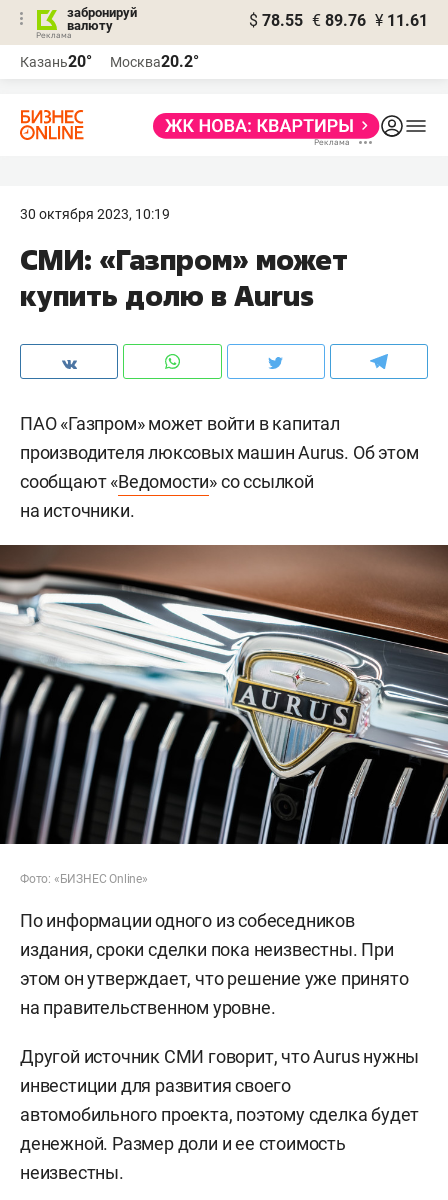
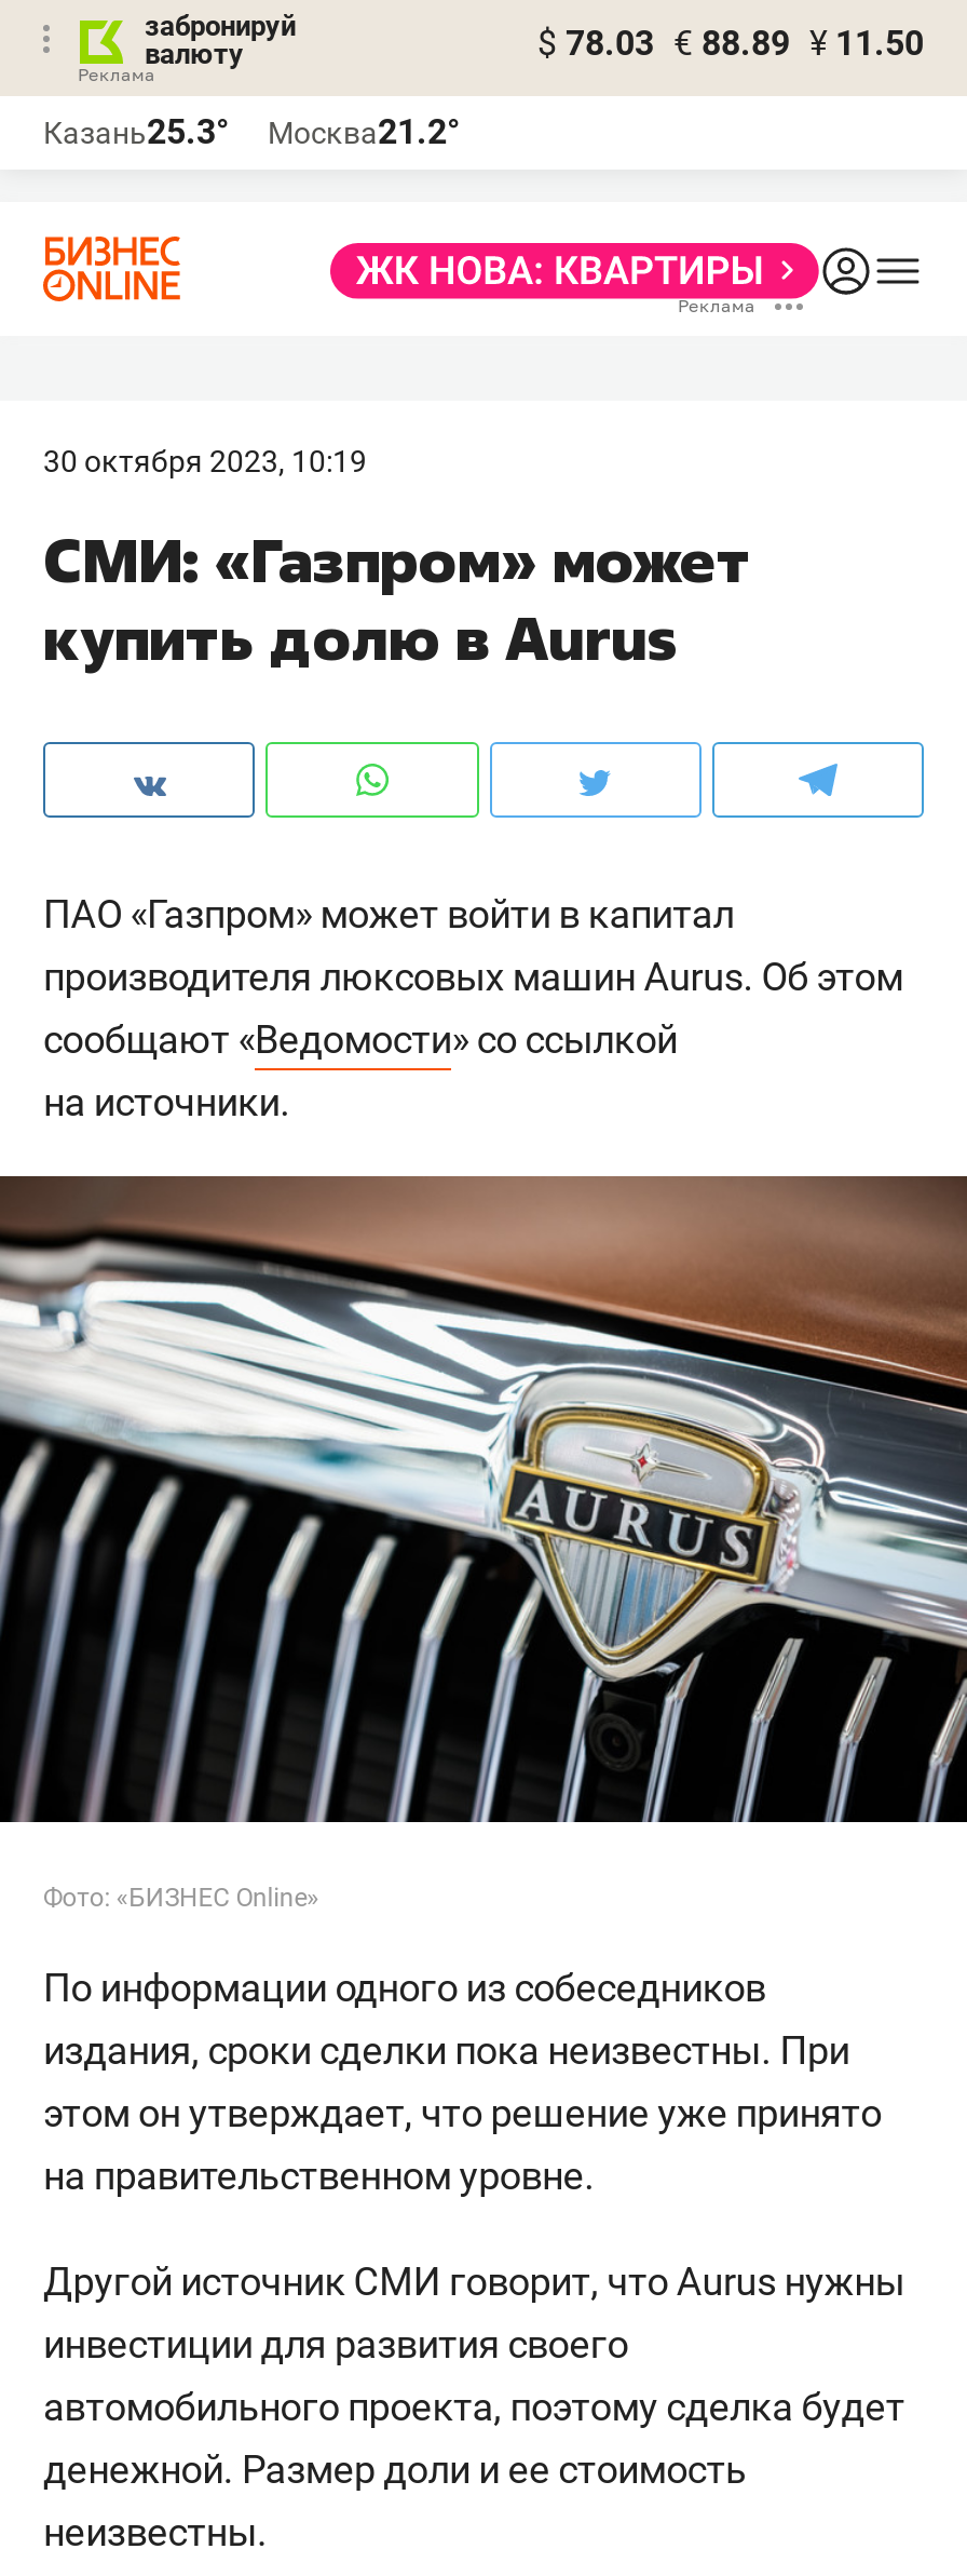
- $ 78.55 € 89.76 ¥ 11.61
+ $ 78.03 € 88.89 ¥ 11.50

- Казань20°
+ Казань25.3°

- Москва20.2°
+ Москва21.2°
